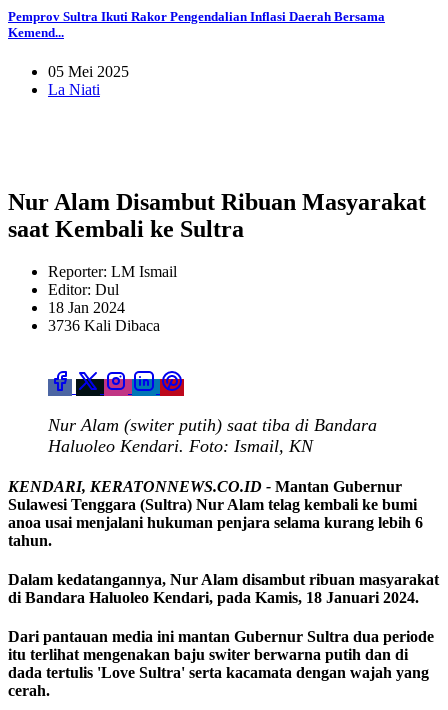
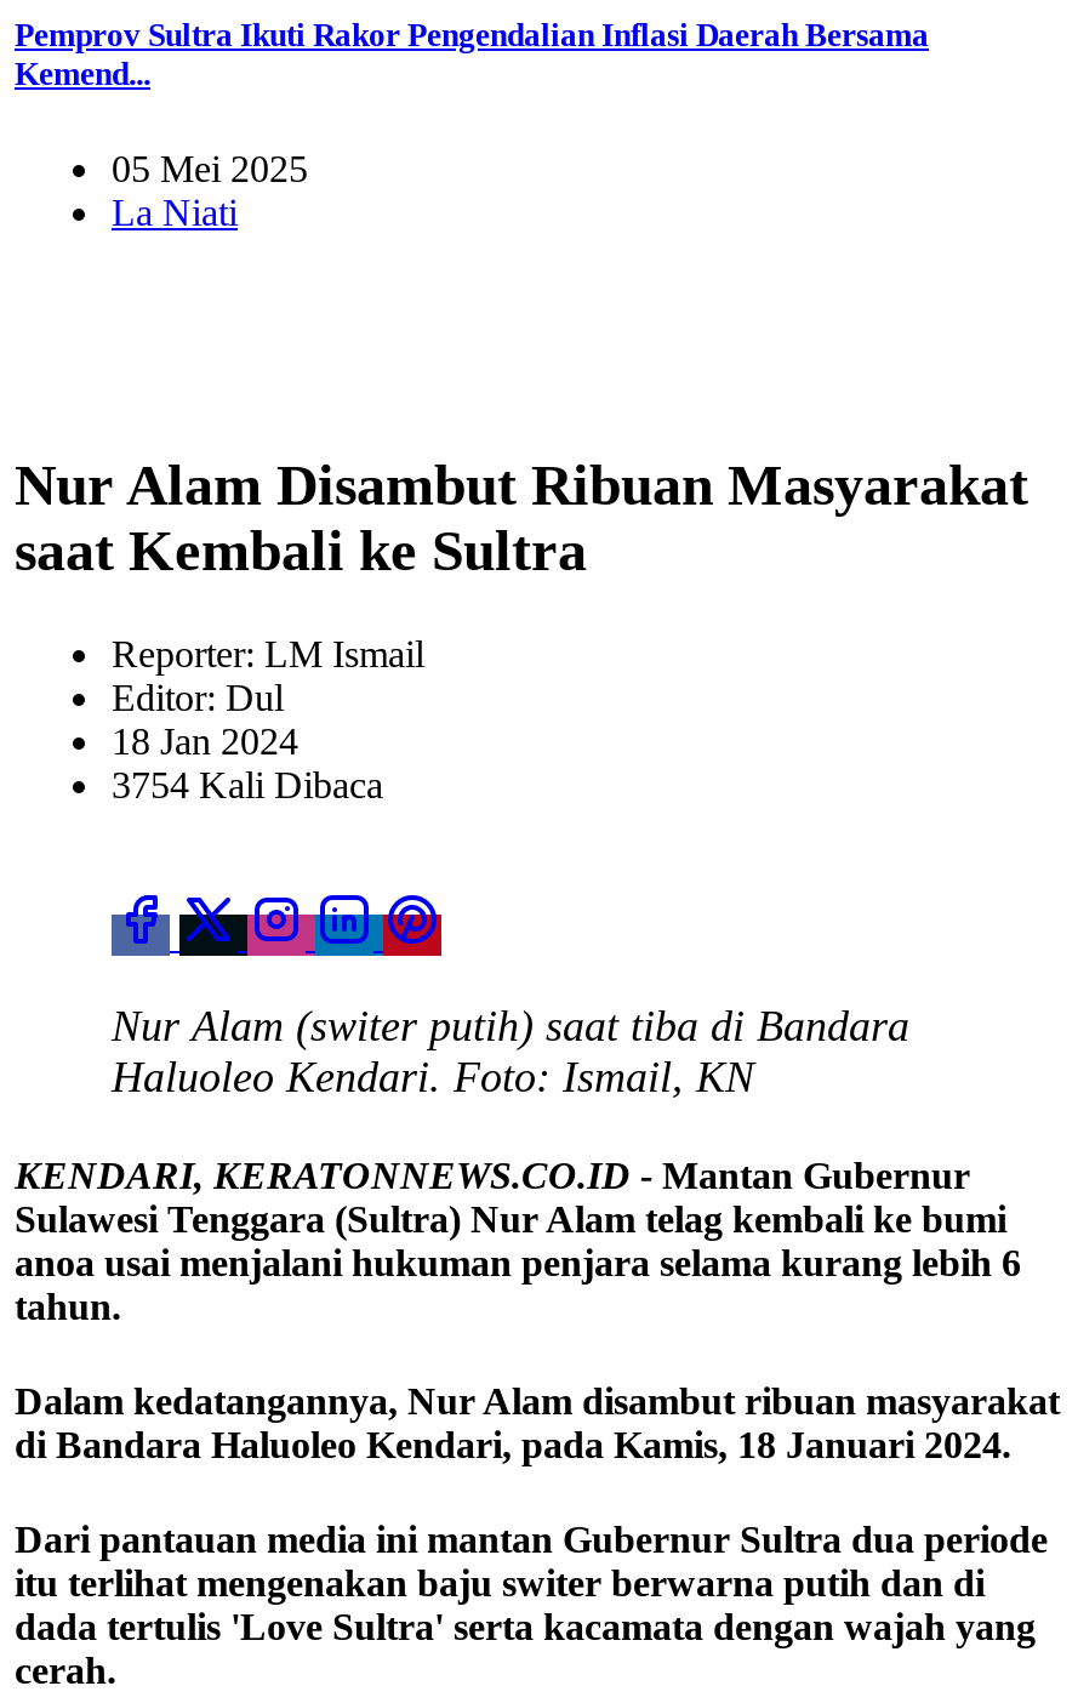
- 3736 Kali Dibaca
+ 3754 Kali Dibaca
